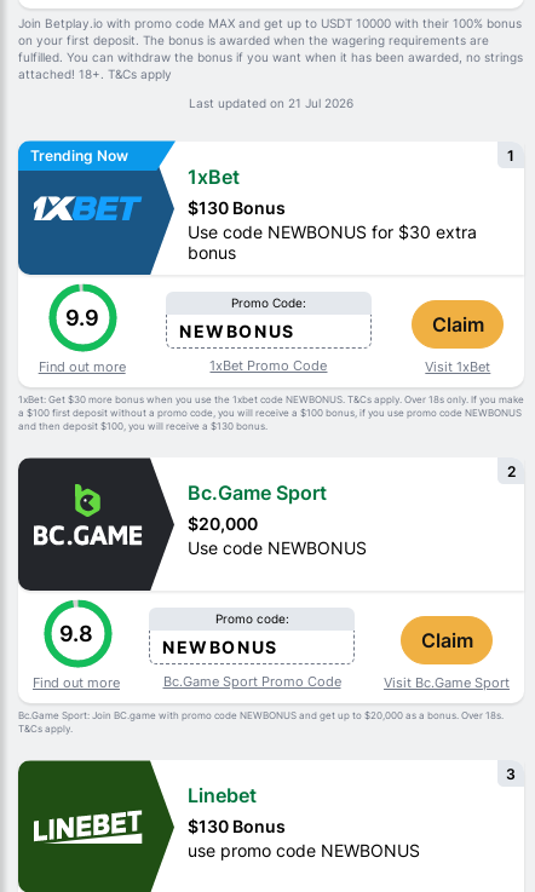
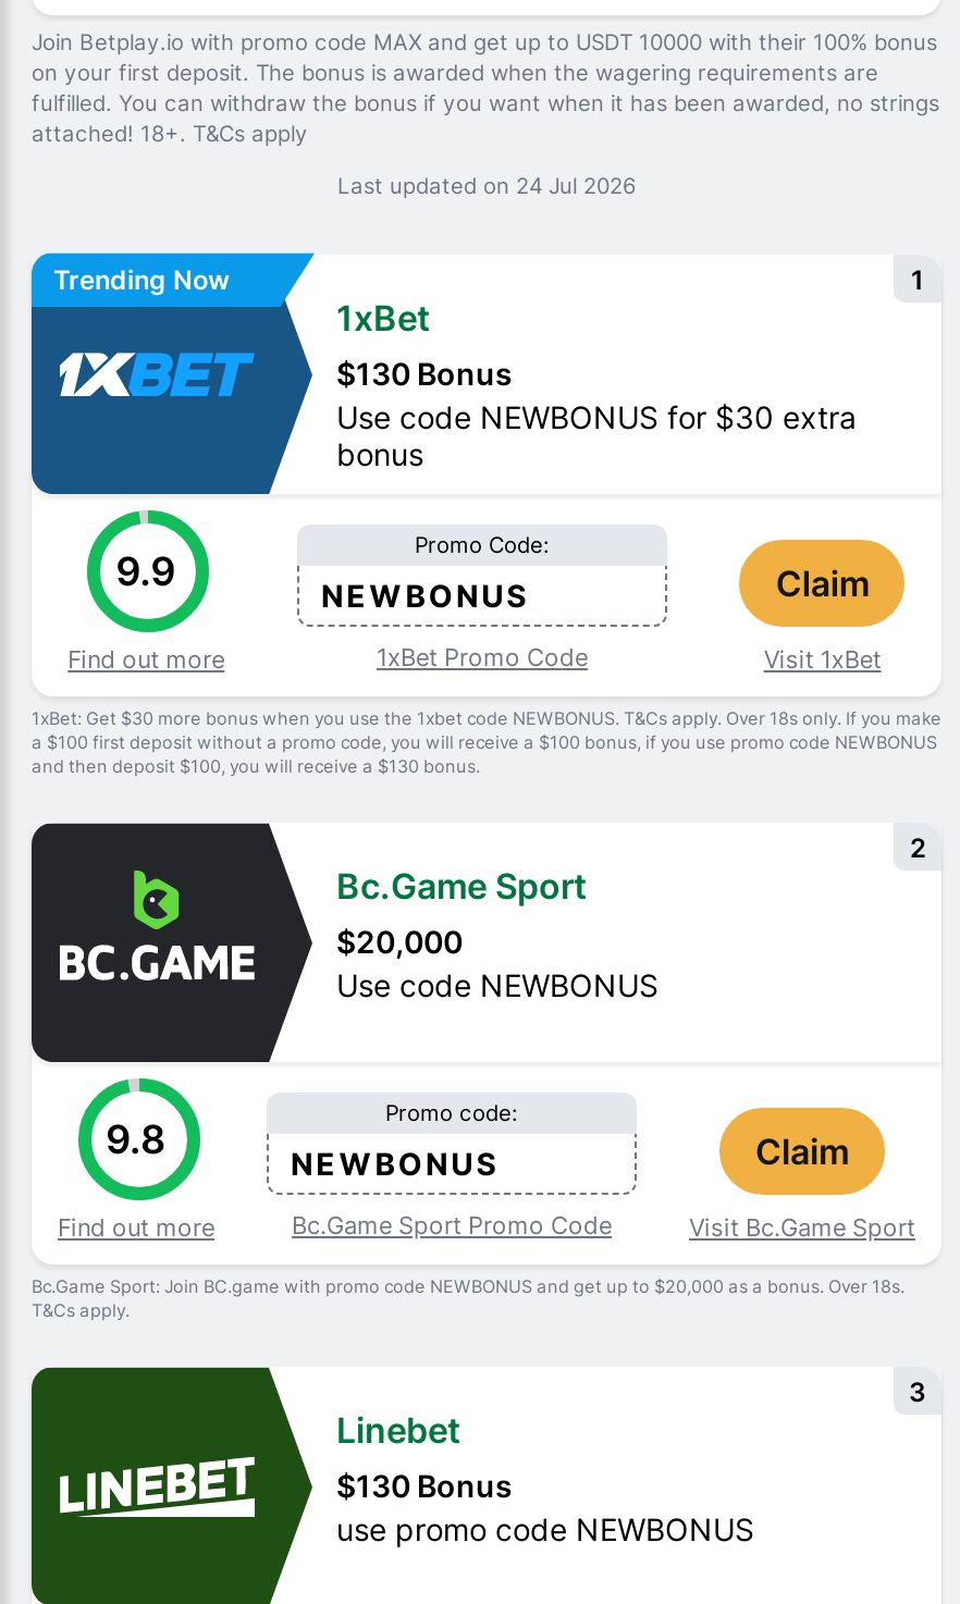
- Last updated on 21 Jul 2026
+ Last updated on 24 Jul 2026
